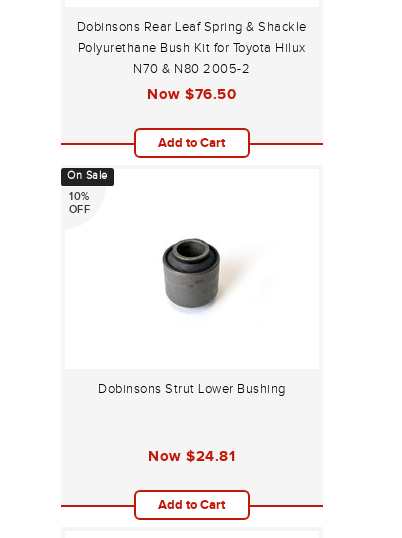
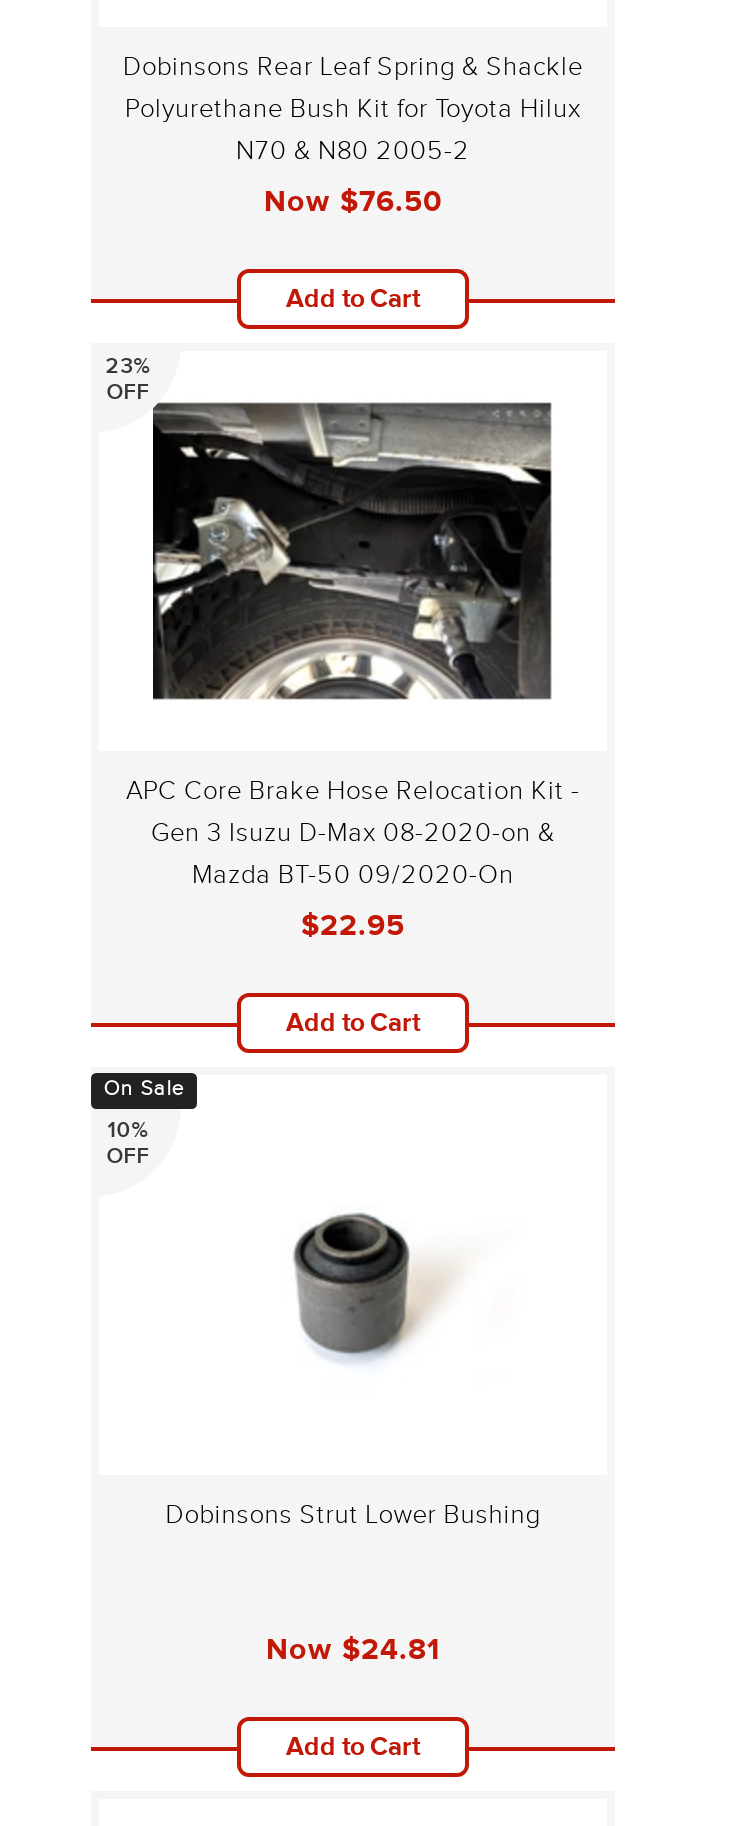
+ [image]
+ 23%
+ OFF

+ APC Core Brake Hose Relocation Kit -
+ Gen 3 Isuzu D-Max 08-2020-on &
+ Mazda BT-50 09/2020-On
+ $22.95
+ Add to Cart
